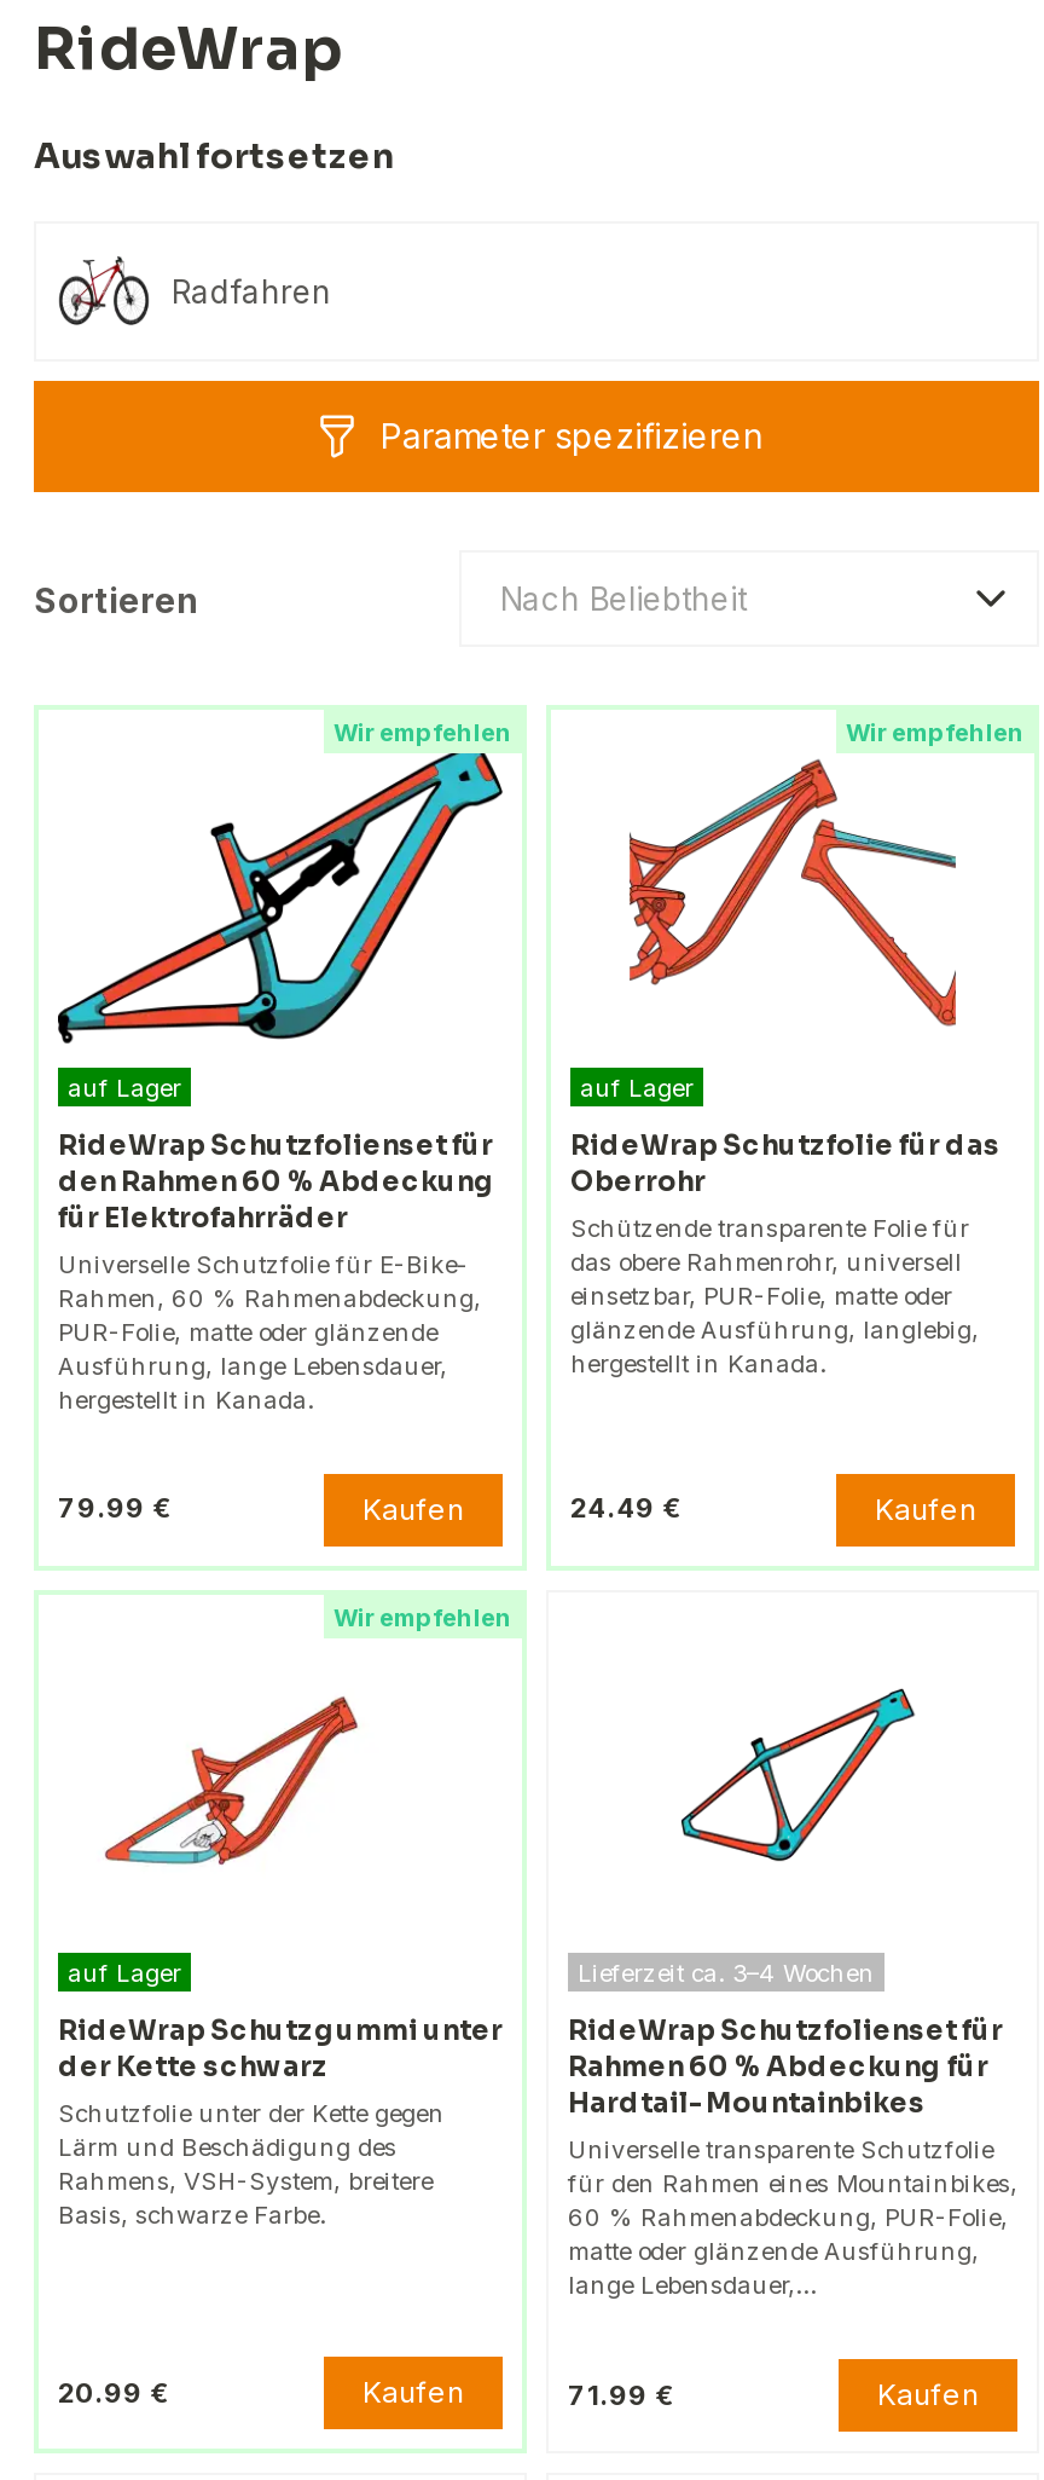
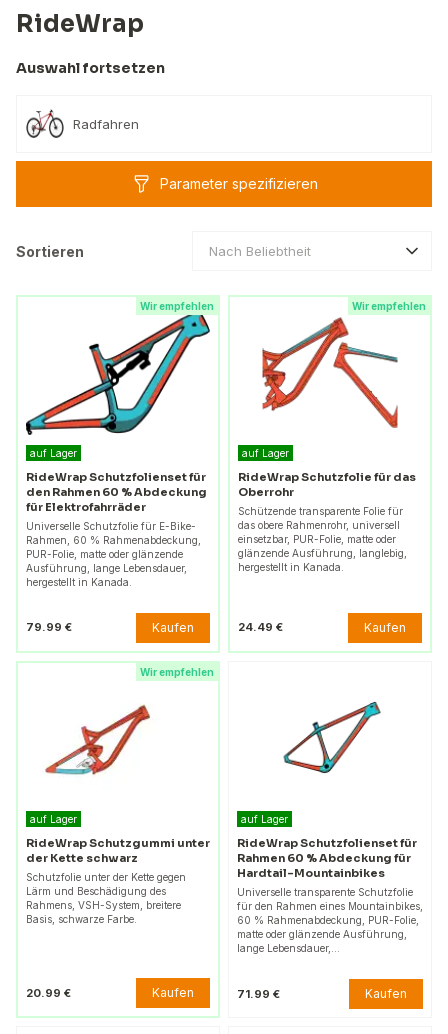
- Lieferzeit ca. 3–4 Wochen
+ auf Lager
